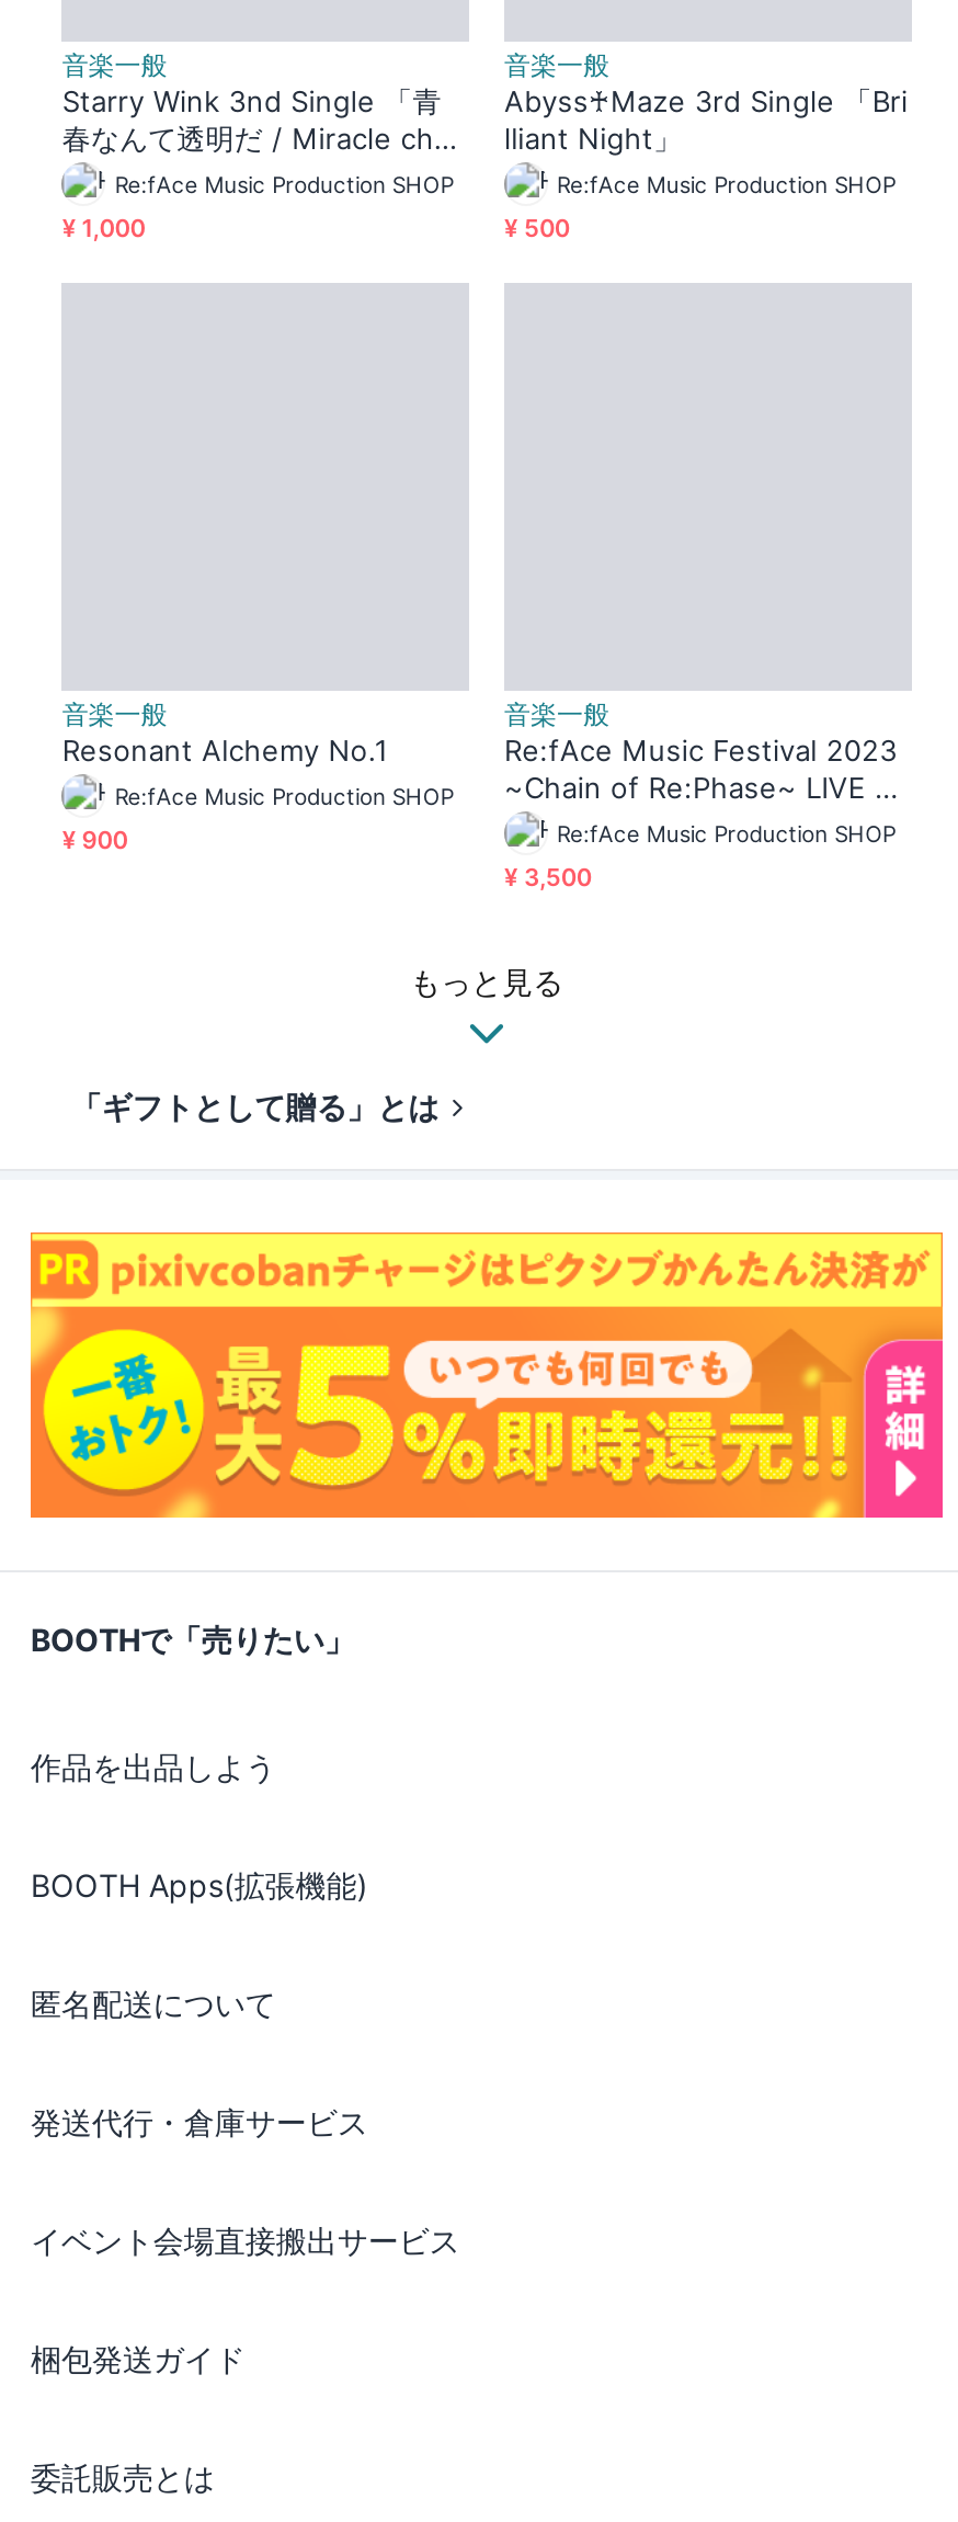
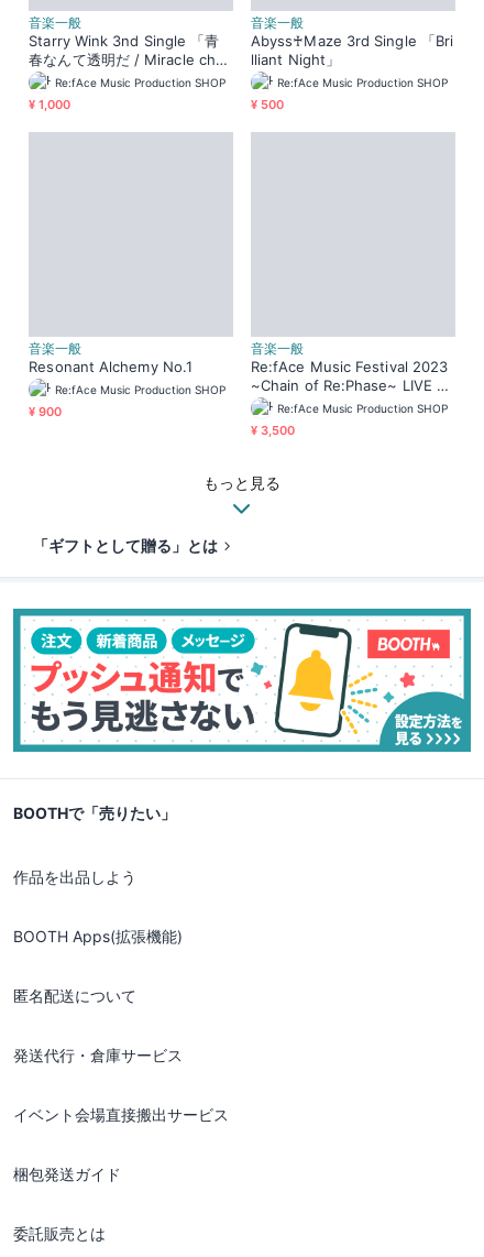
- [image]
+ [image]
